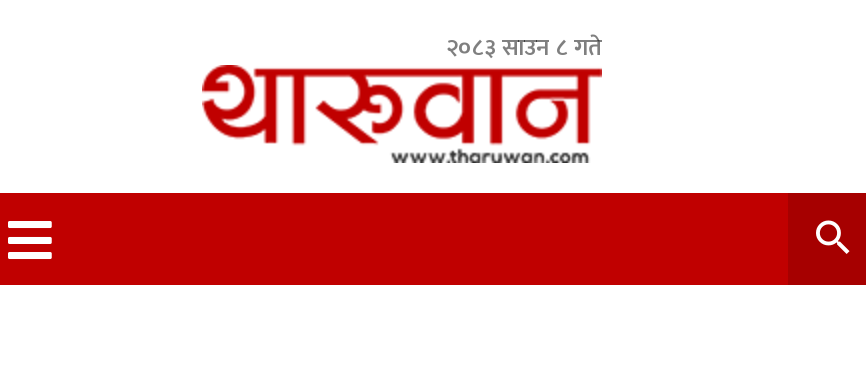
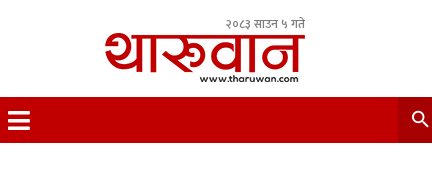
- २०८३ साउन ८ गते
+ २०८३ साउन ५ गते
